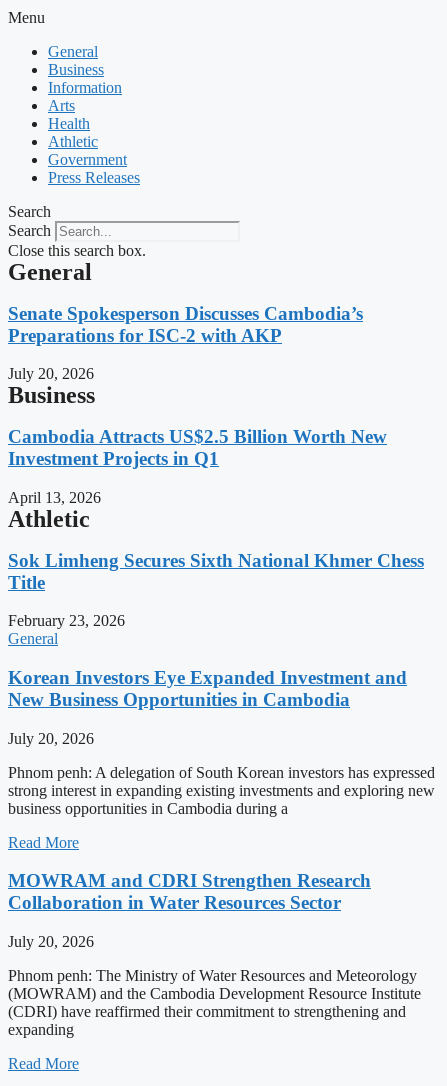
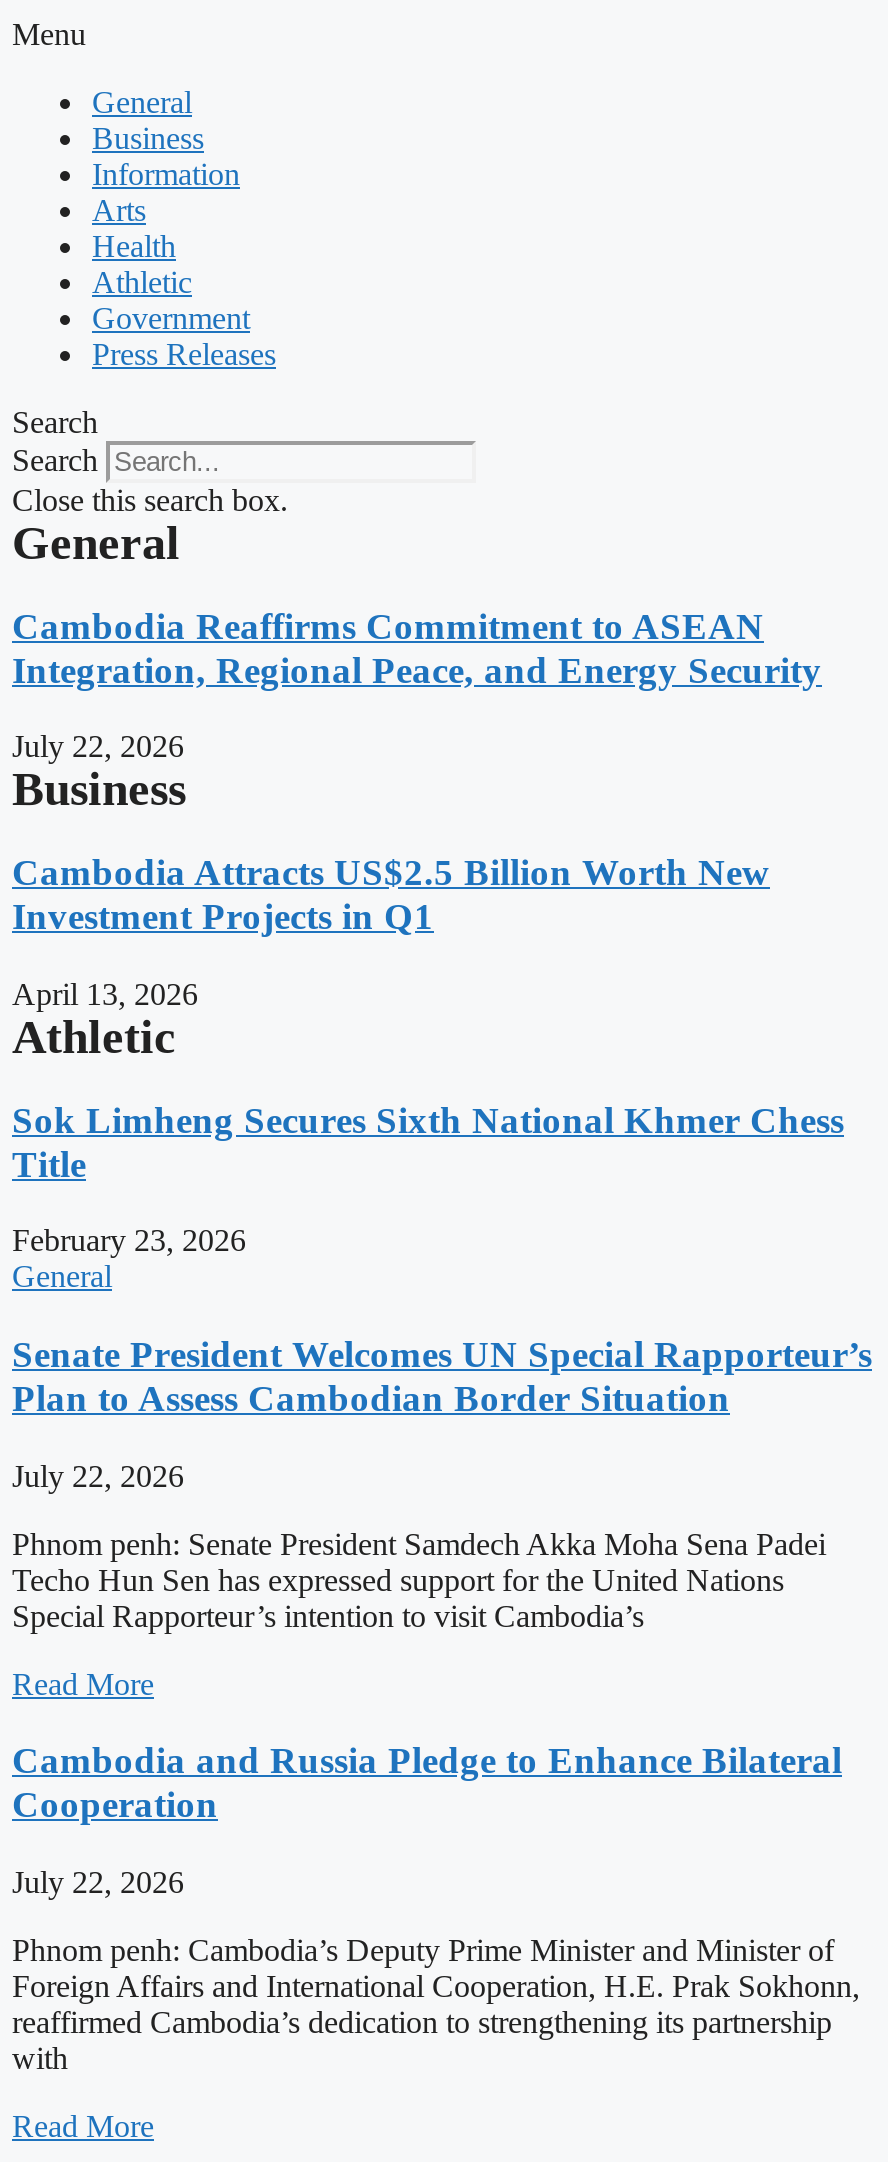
- Senate Spokesperson Discusses Cambodia’s
- Preparations for ISC-2 with AKP
+ Cambodia Reaffirms Commitment to ASEAN
+ Integration, Regional Peace, and Energy Security

- July 20, 2026
+ July 22, 2026

- Korean Investors Eye Expanded Investment and
- New Business Opportunities in Cambodia
+ Senate President Welcomes UN Special Rapporteur’s
+ Plan to Assess Cambodian Border Situation

- July 20, 2026
+ July 22, 2026

- Phnom penh: A delegation of South Korean investors has expressed
- strong interest in expanding existing investments and exploring new
- business opportunities in Cambodia during a
+ Phnom penh: Senate President Samdech Akka Moha Sena Padei
+ Techo Hun Sen has expressed support for the United Nations
+ Special Rapporteur’s intention to visit Cambodia’s

- MOWRAM and CDRI Strengthen Research
- Collaboration in Water Resources Sector
+ Cambodia and Russia Pledge to Enhance Bilateral
+ Cooperation

- July 20, 2026
+ July 22, 2026

- Phnom penh: The Ministry of Water Resources and Meteorology
- (MOWRAM) and the Cambodia Development Resource Institute
- (CDRI) have reaffirmed their commitment to strengthening and
- expanding
+ Phnom penh: Cambodia’s Deputy Prime Minister and Minister of
+ Foreign Affairs and International Cooperation, H.E. Prak Sokhonn,
+ reaffirmed Cambodia’s dedication to strengthening its partnership
+ with
